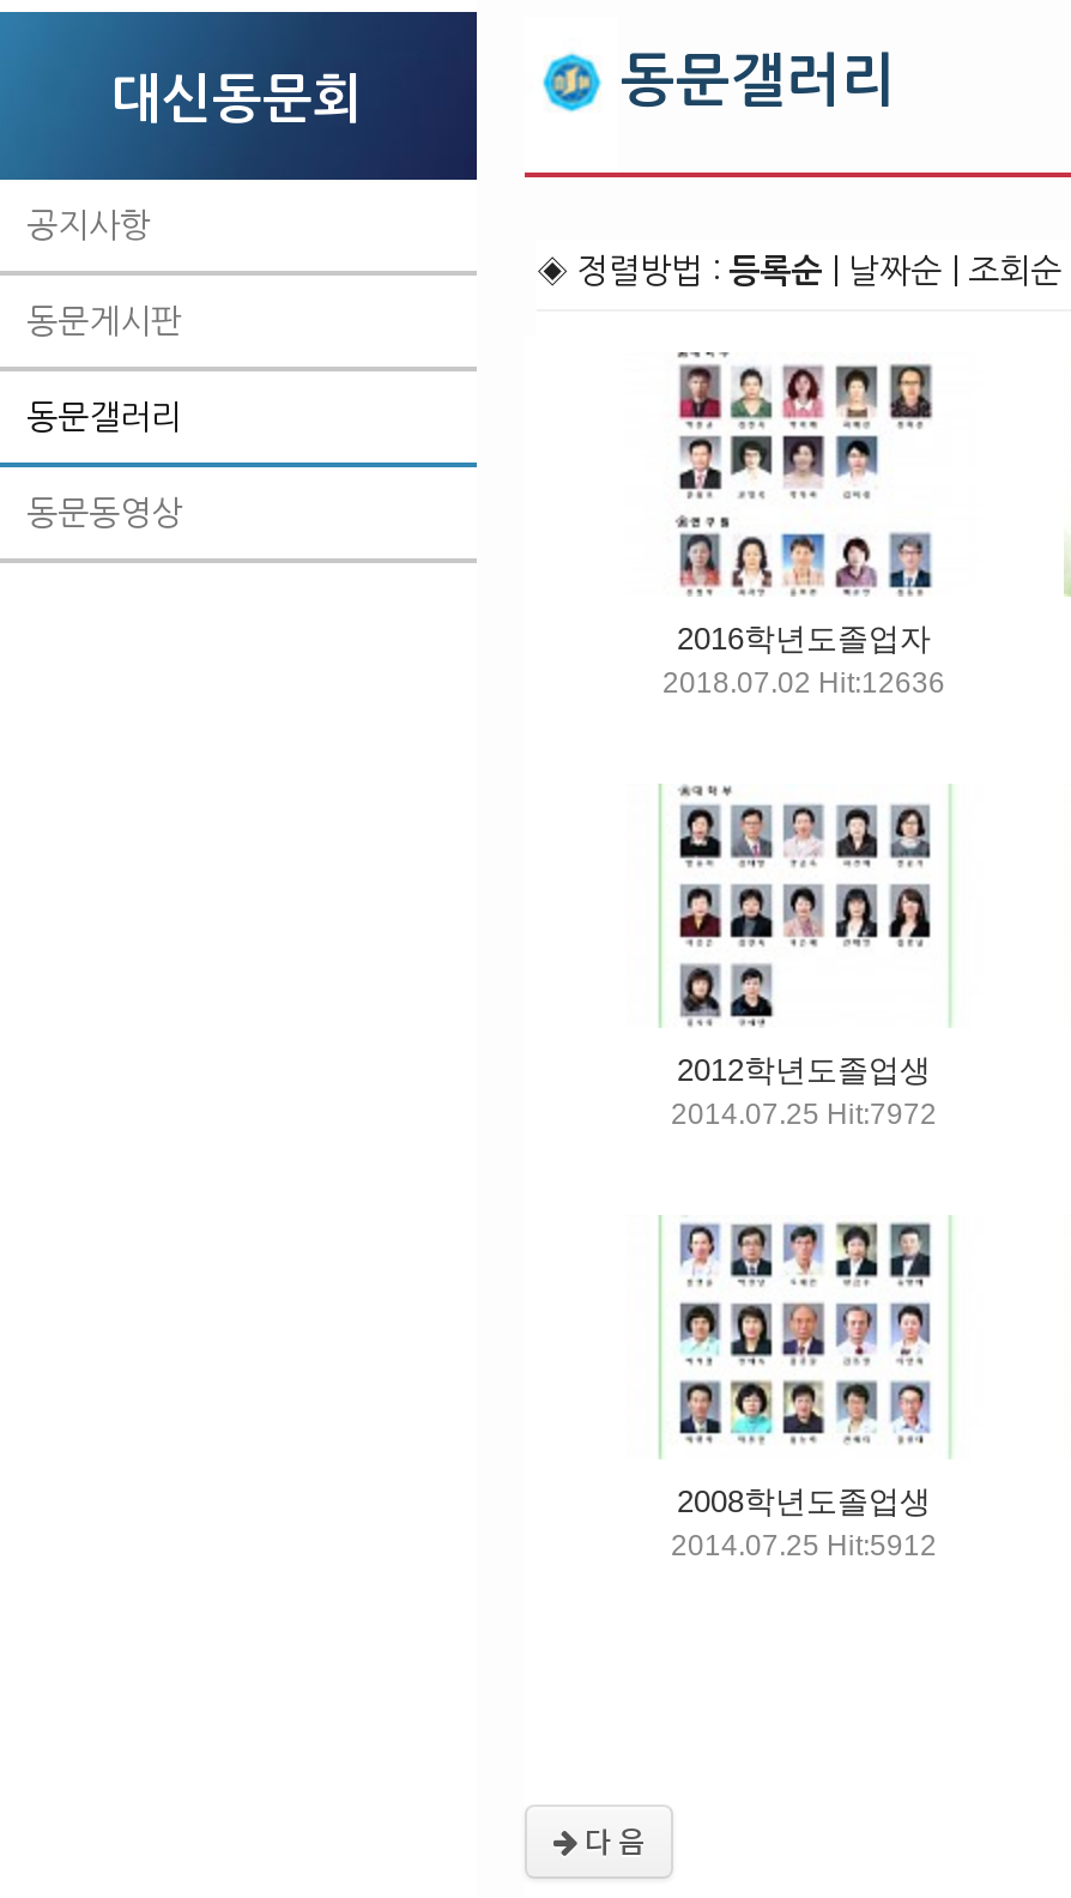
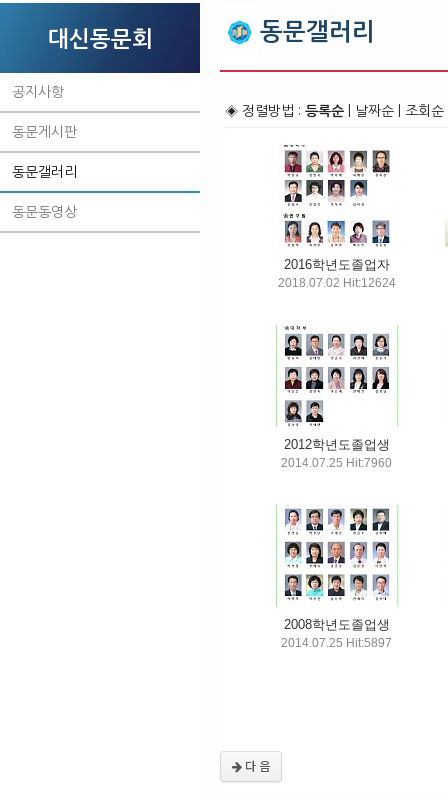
- 2018.07.02 Hit:12636
+ 2018.07.02 Hit:12624

- 2014.07.25 Hit:7972
+ 2014.07.25 Hit:7960

- 2014.07.25 Hit:5912
+ 2014.07.25 Hit:5897
